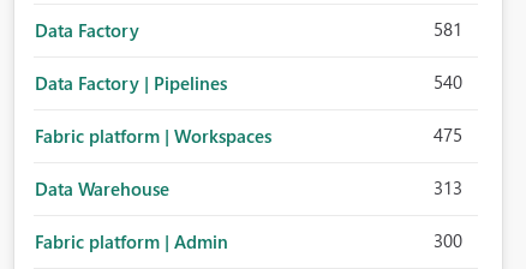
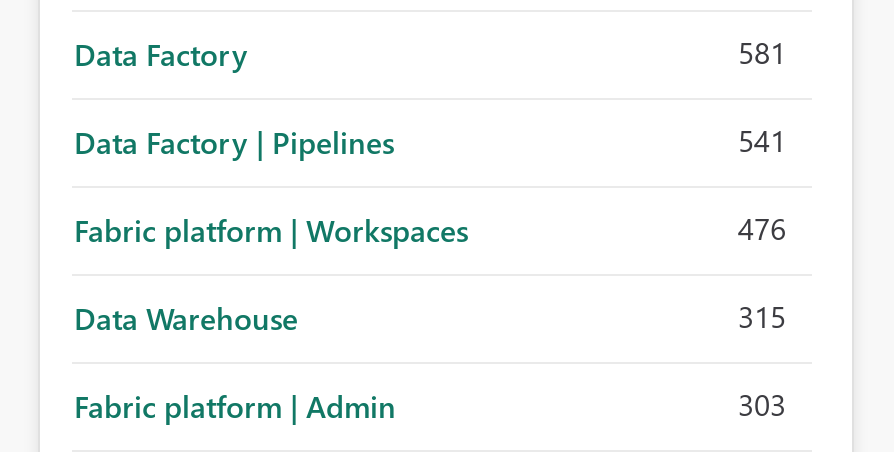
- 540
+ 541

- 475
+ 476

- 313
+ 315

- 300
+ 303
